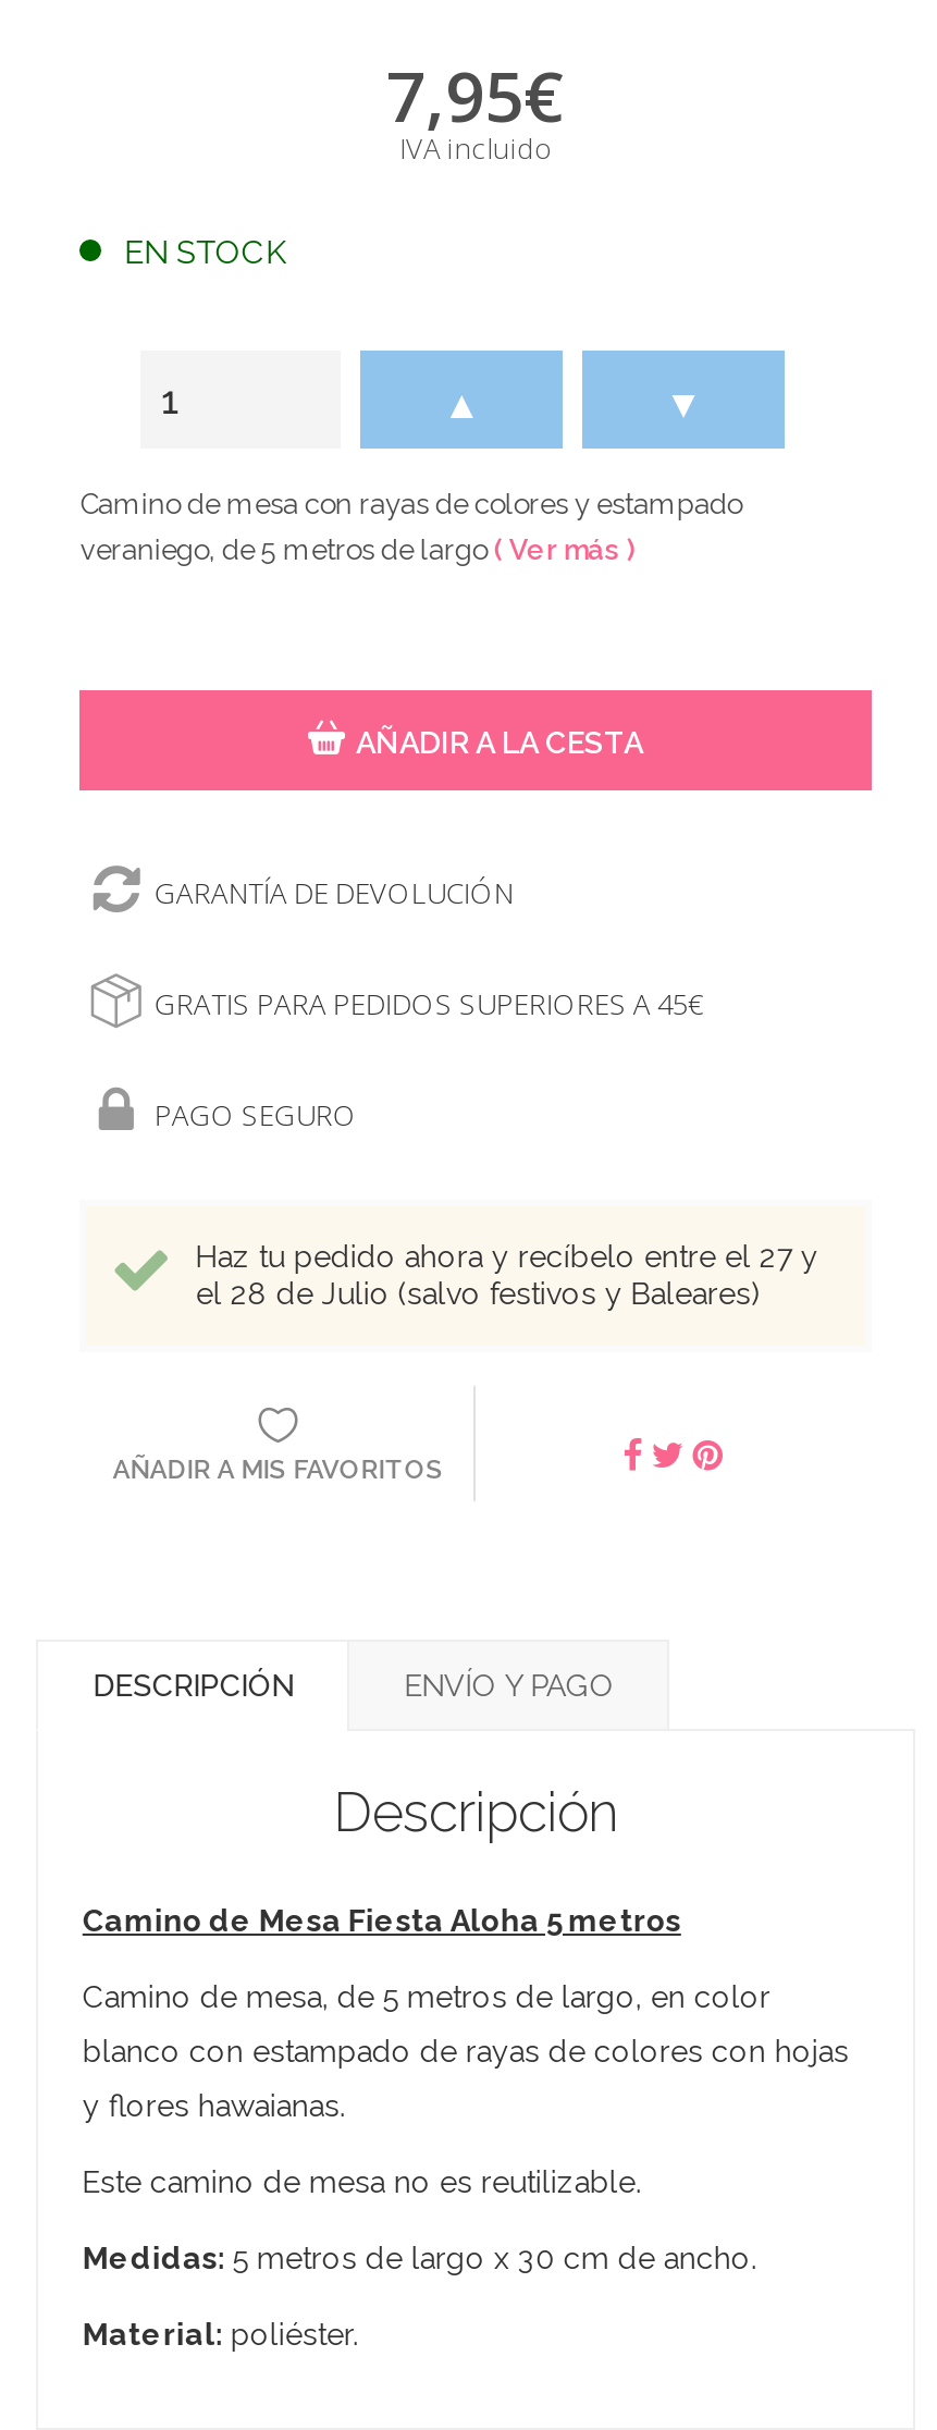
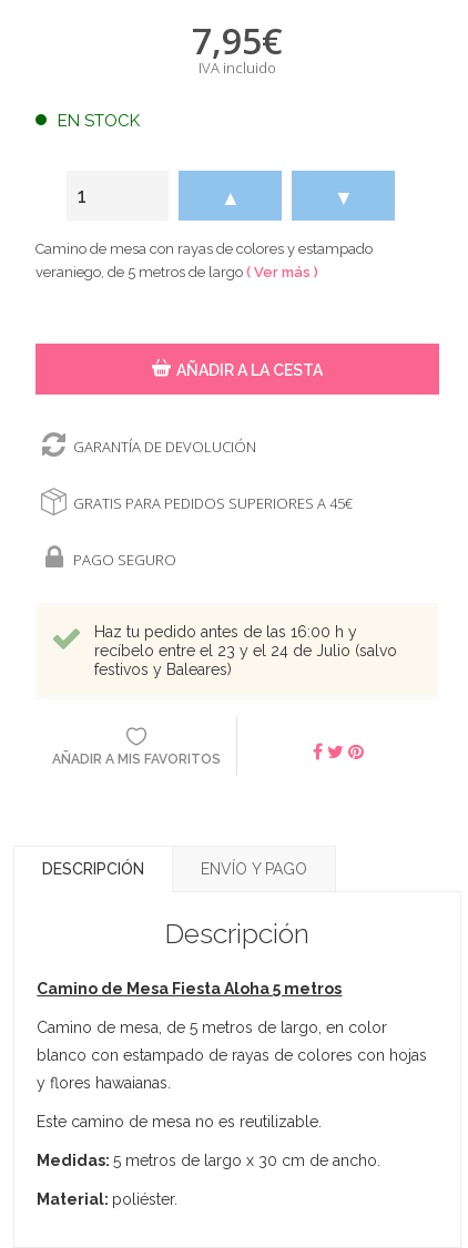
- Haz tu pedido ahora y recíbelo entre el 27 y
- el 28 de Julio (salvo festivos y Baleares)
+ Haz tu pedido antes de las 16:00 h y
+ recíbelo entre el 23 y el 24 de Julio (salvo
+ festivos y Baleares)
